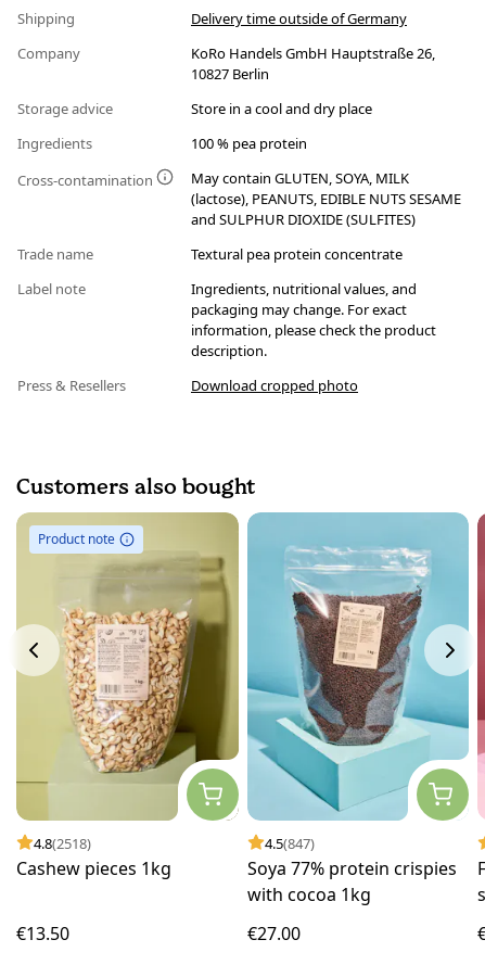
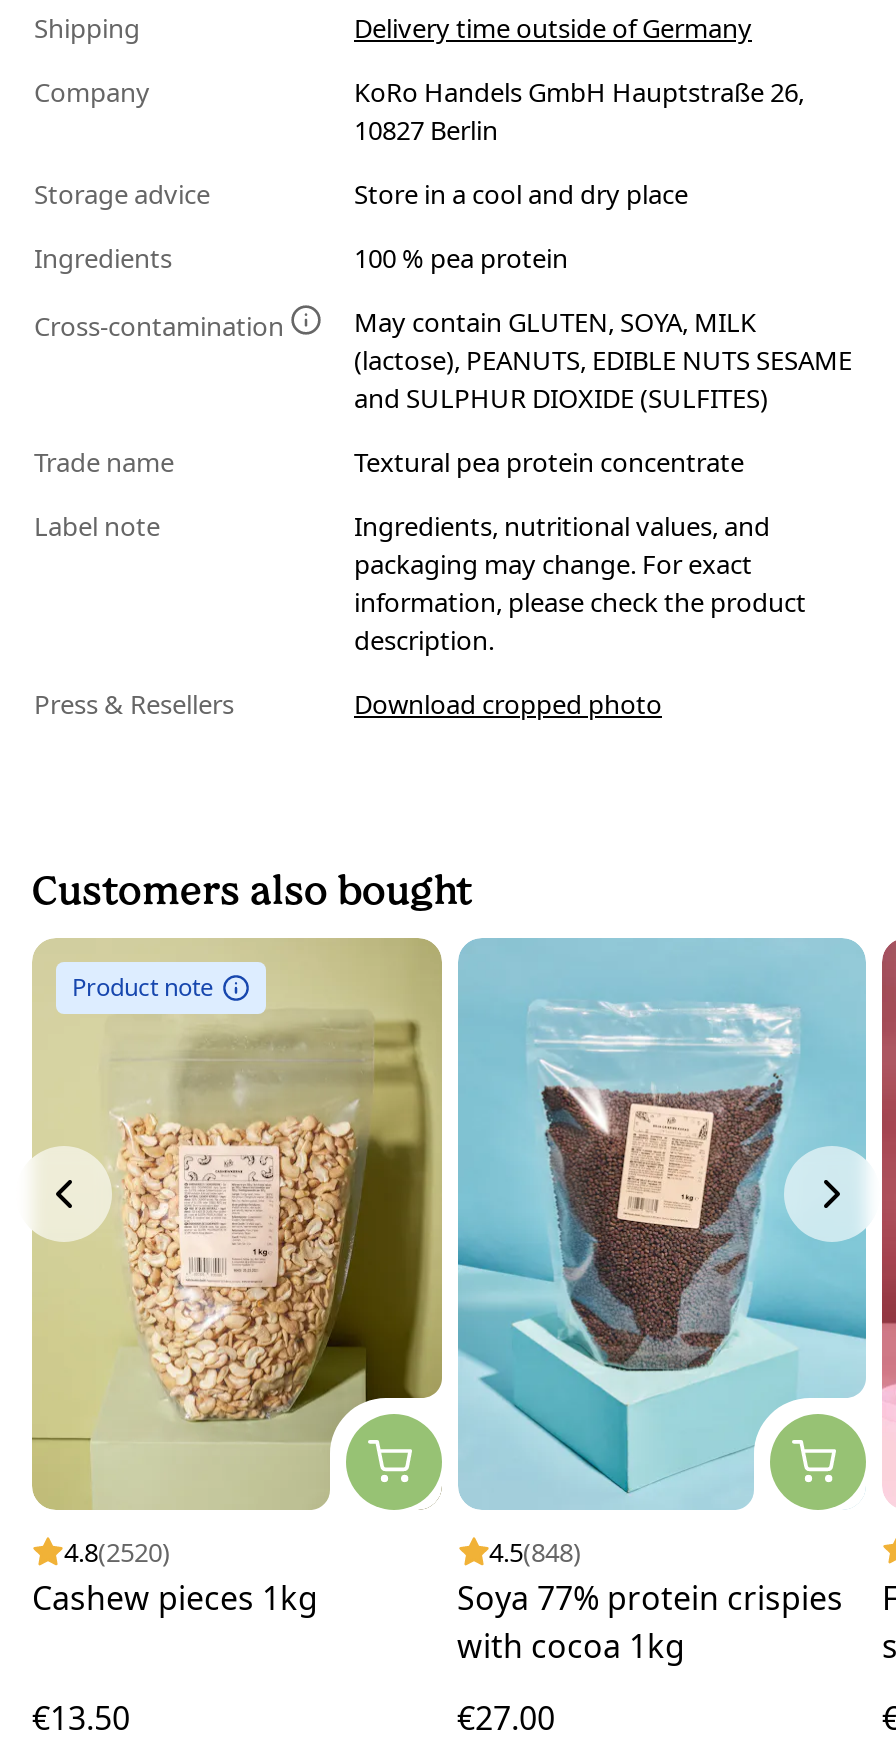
- 4.8(2518)
+ 4.8(2520)

- 4.5(847)
+ 4.5(848)
